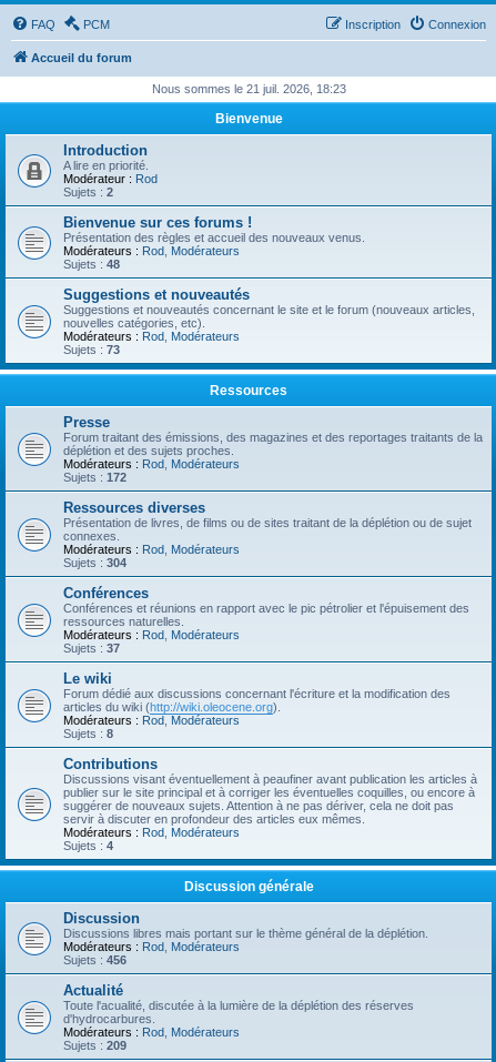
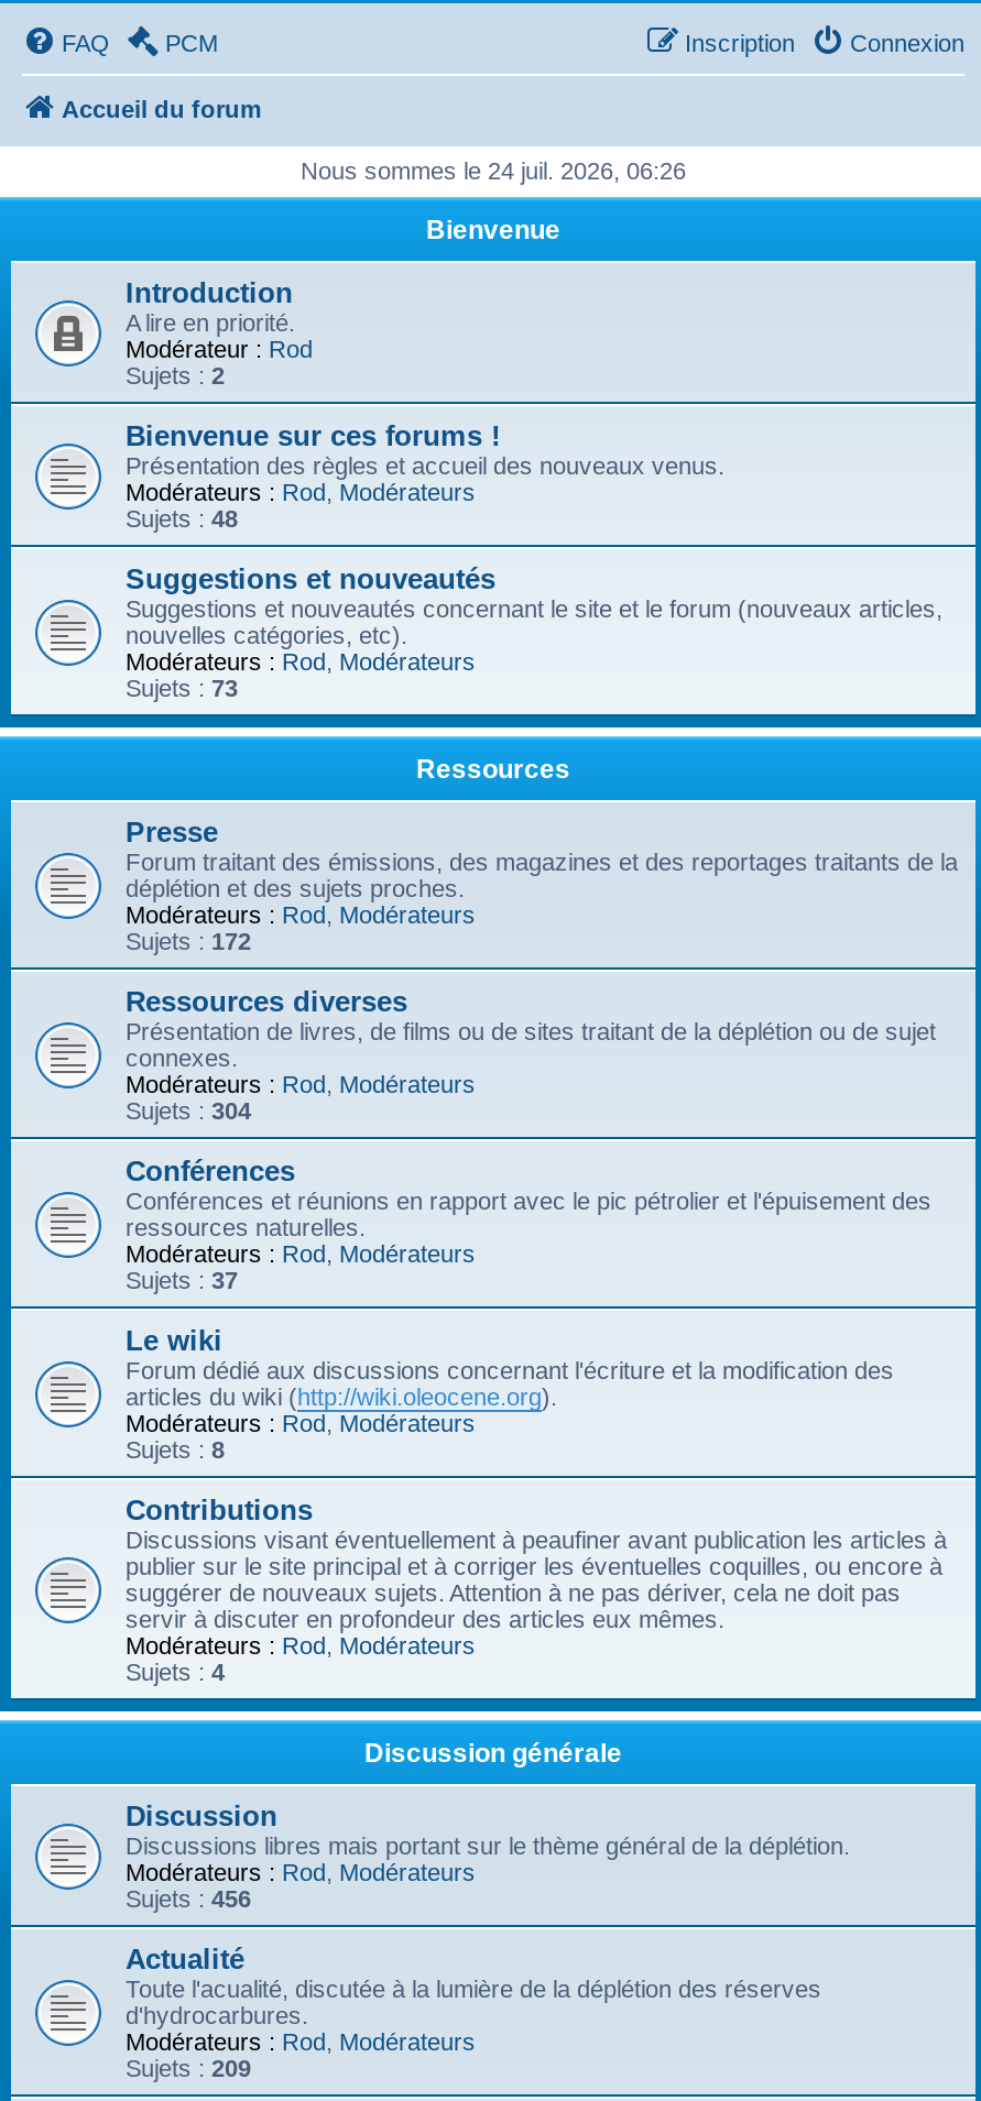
- Nous sommes le 21 juil. 2026, 18:23
+ Nous sommes le 24 juil. 2026, 06:26
